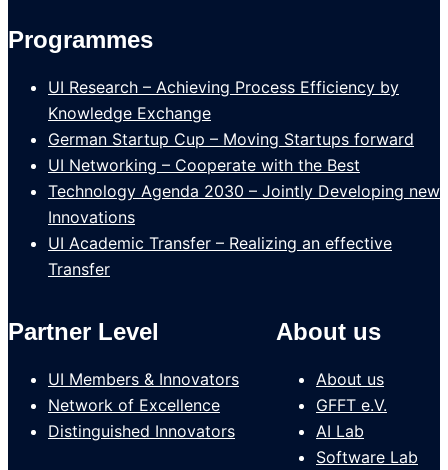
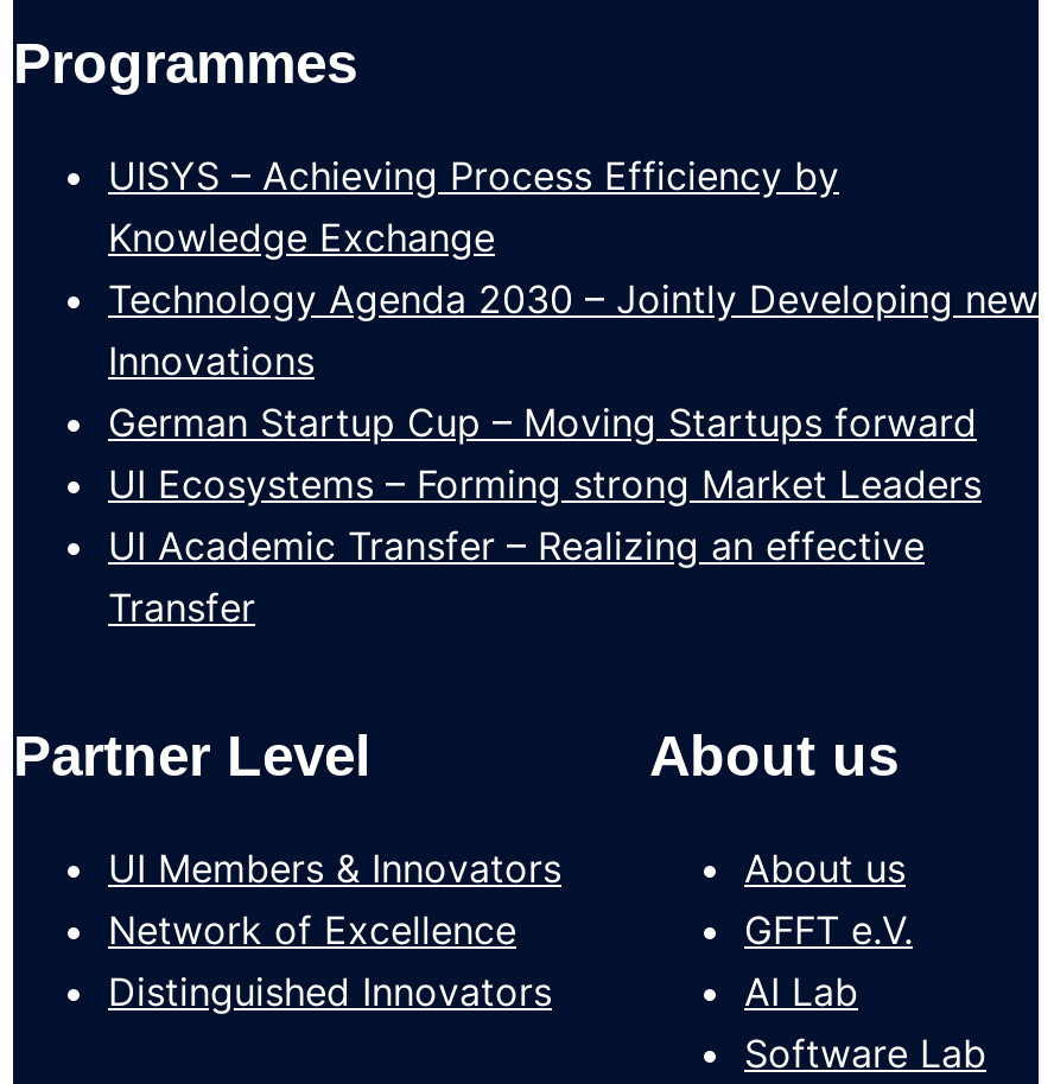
- UI Research – Achieving Process Efficiency by
+ UISYS – Achieving Process Efficiency by

moved down: German Startup Cup – Moving Startups forward

- UI Networking – Cooperate with the Best

moved up: Technology Agenda 2030 – Jointly Developing new | Innovations

+ UI Ecosystems – Forming strong Market Leaders
